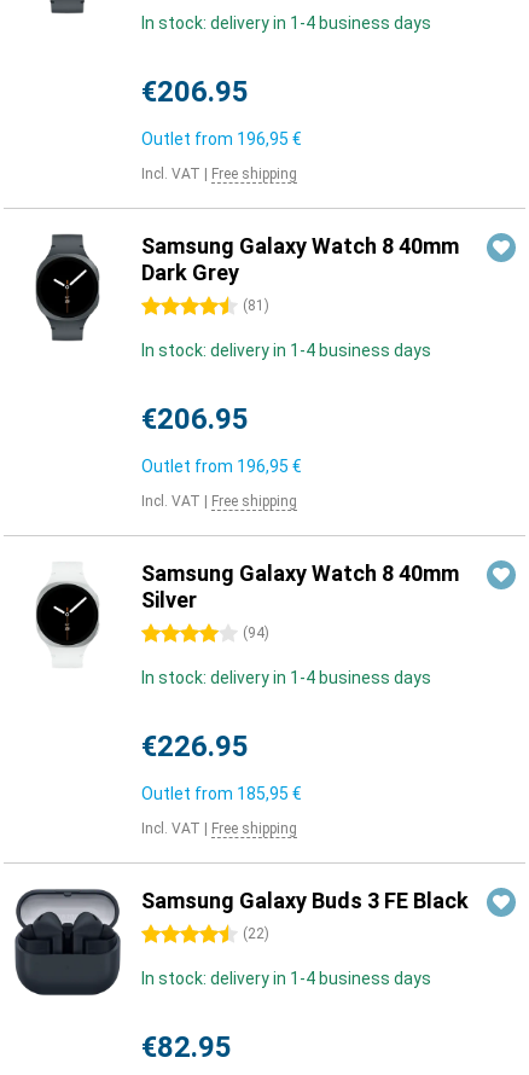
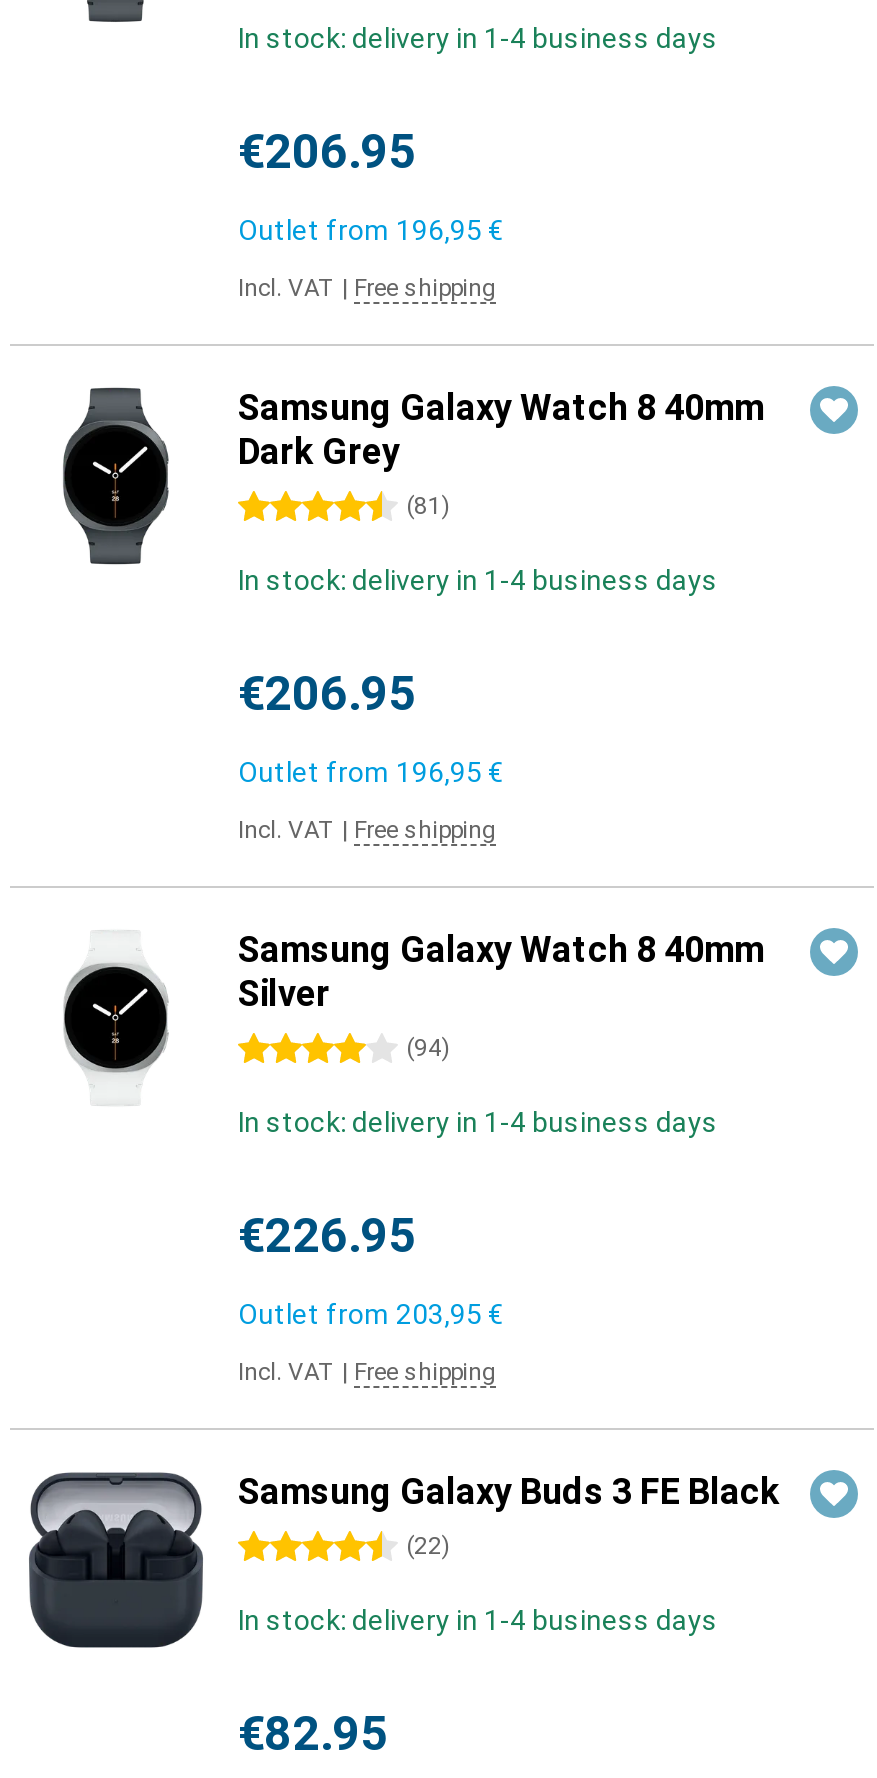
- Outlet from 185,95 €
+ Outlet from 203,95 €
